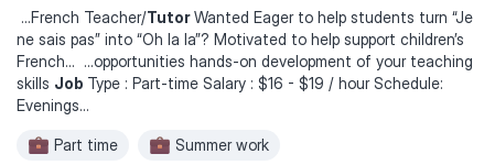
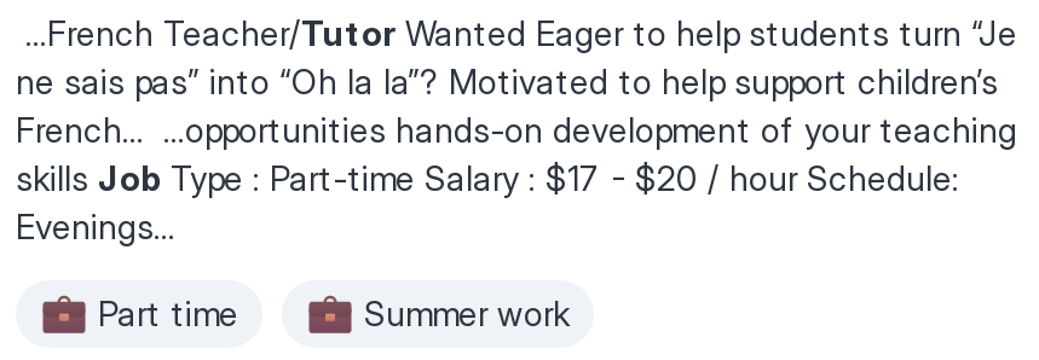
- skills Job Type : Part-time Salary : $16 - $19 / hour Schedule:
+ skills Job Type : Part-time Salary : $17 - $20 / hour Schedule:
